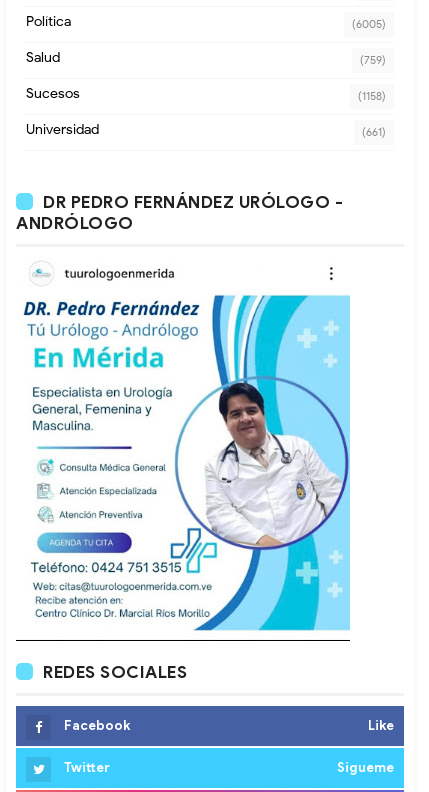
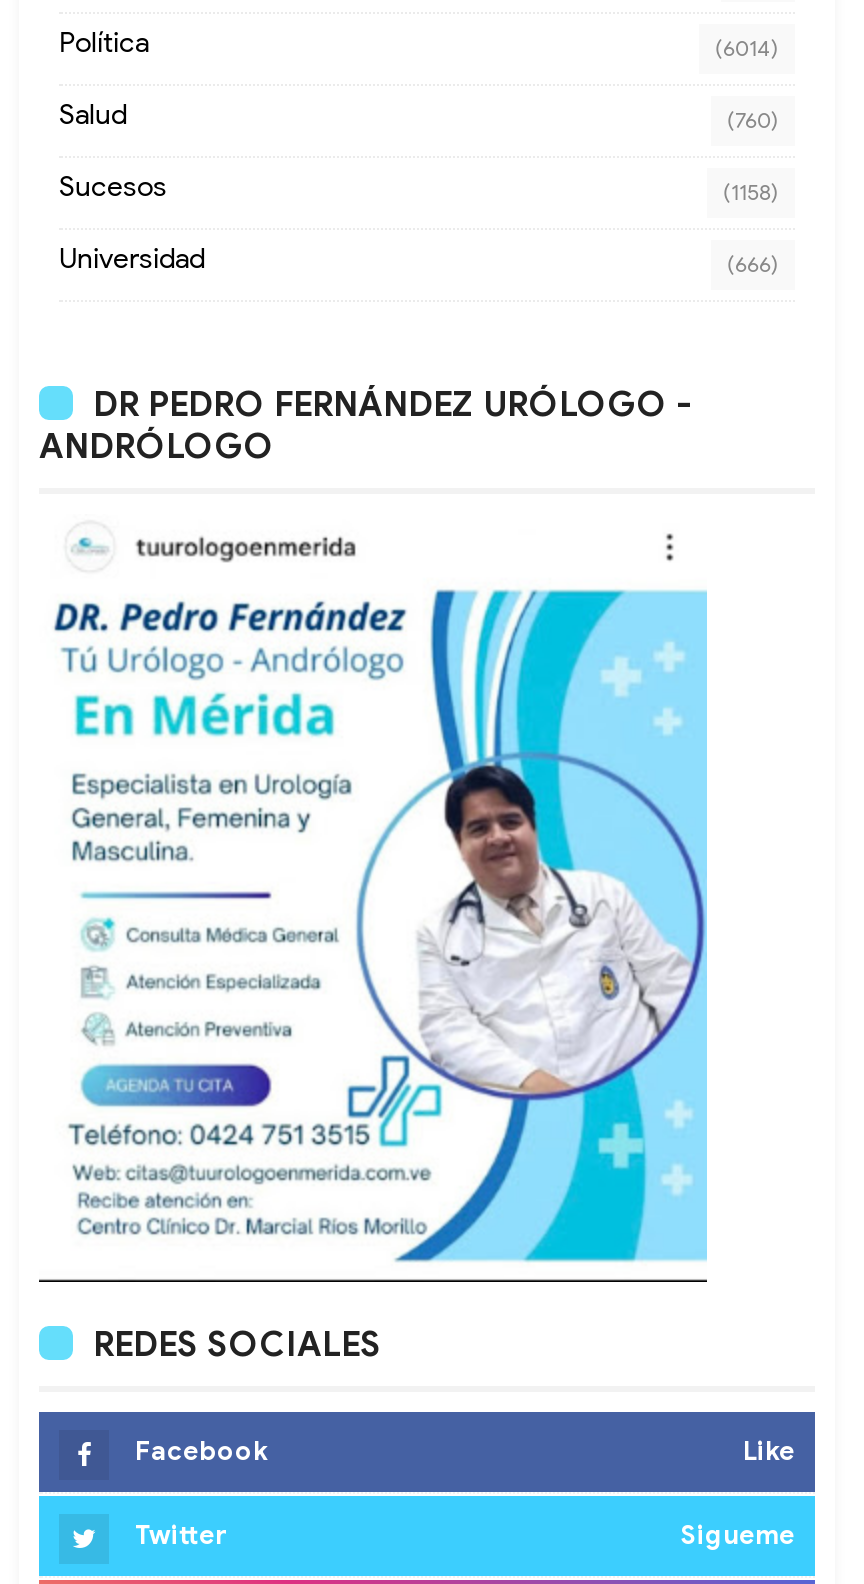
- (6005)
+ (6014)

- (759)
+ (760)

- (661)
+ (666)
